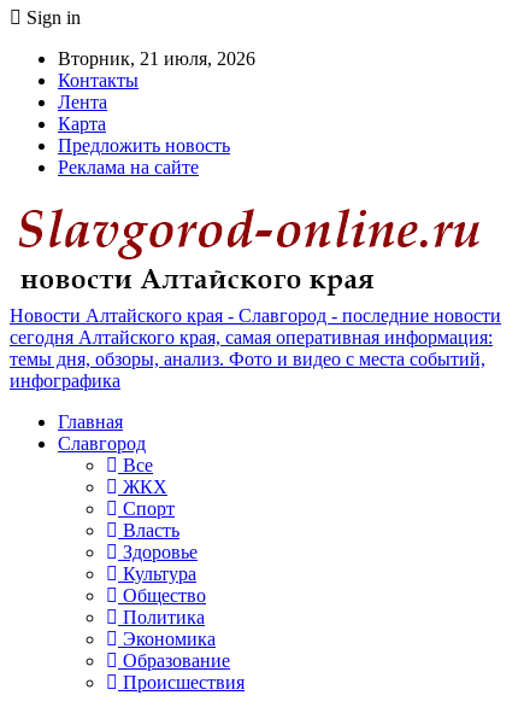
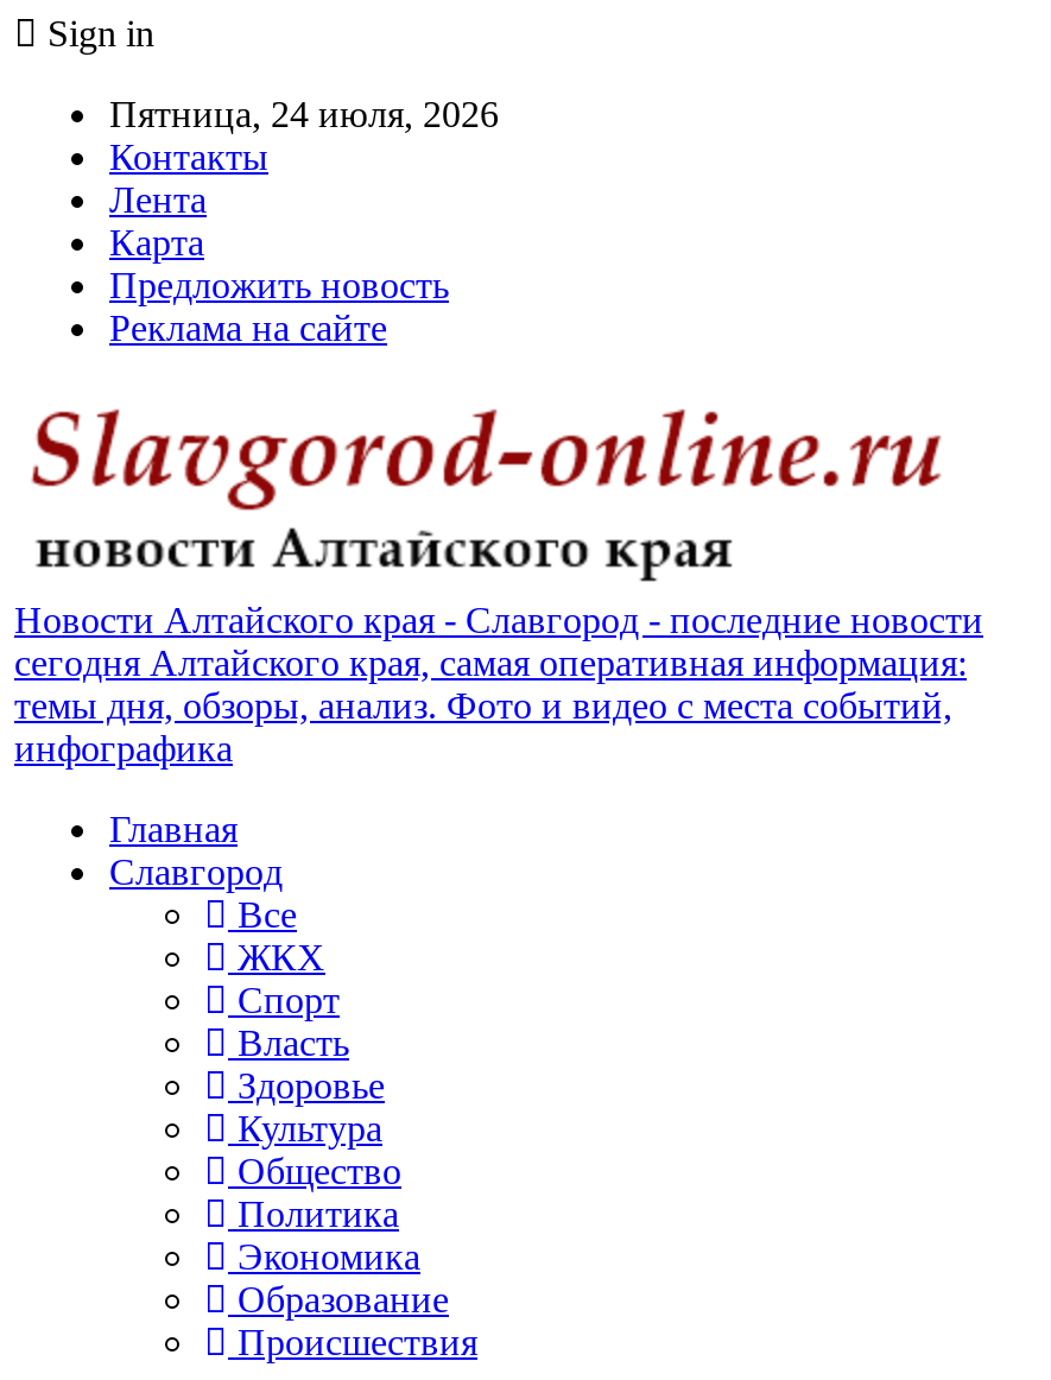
- Вторник, 21 июля, 2026
+ Пятница, 24 июля, 2026
